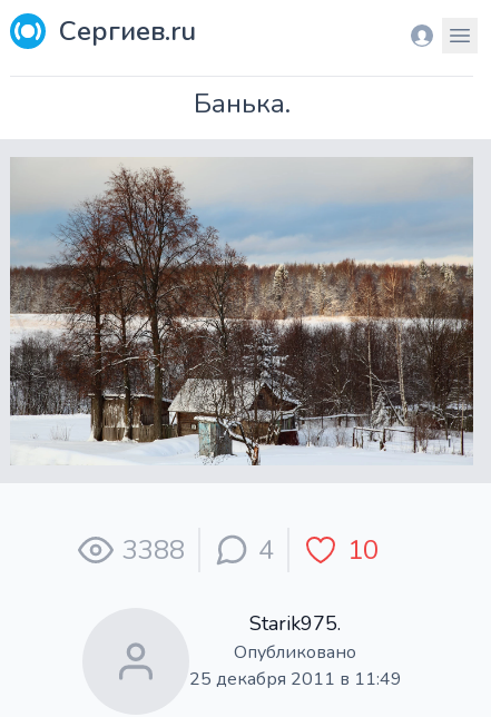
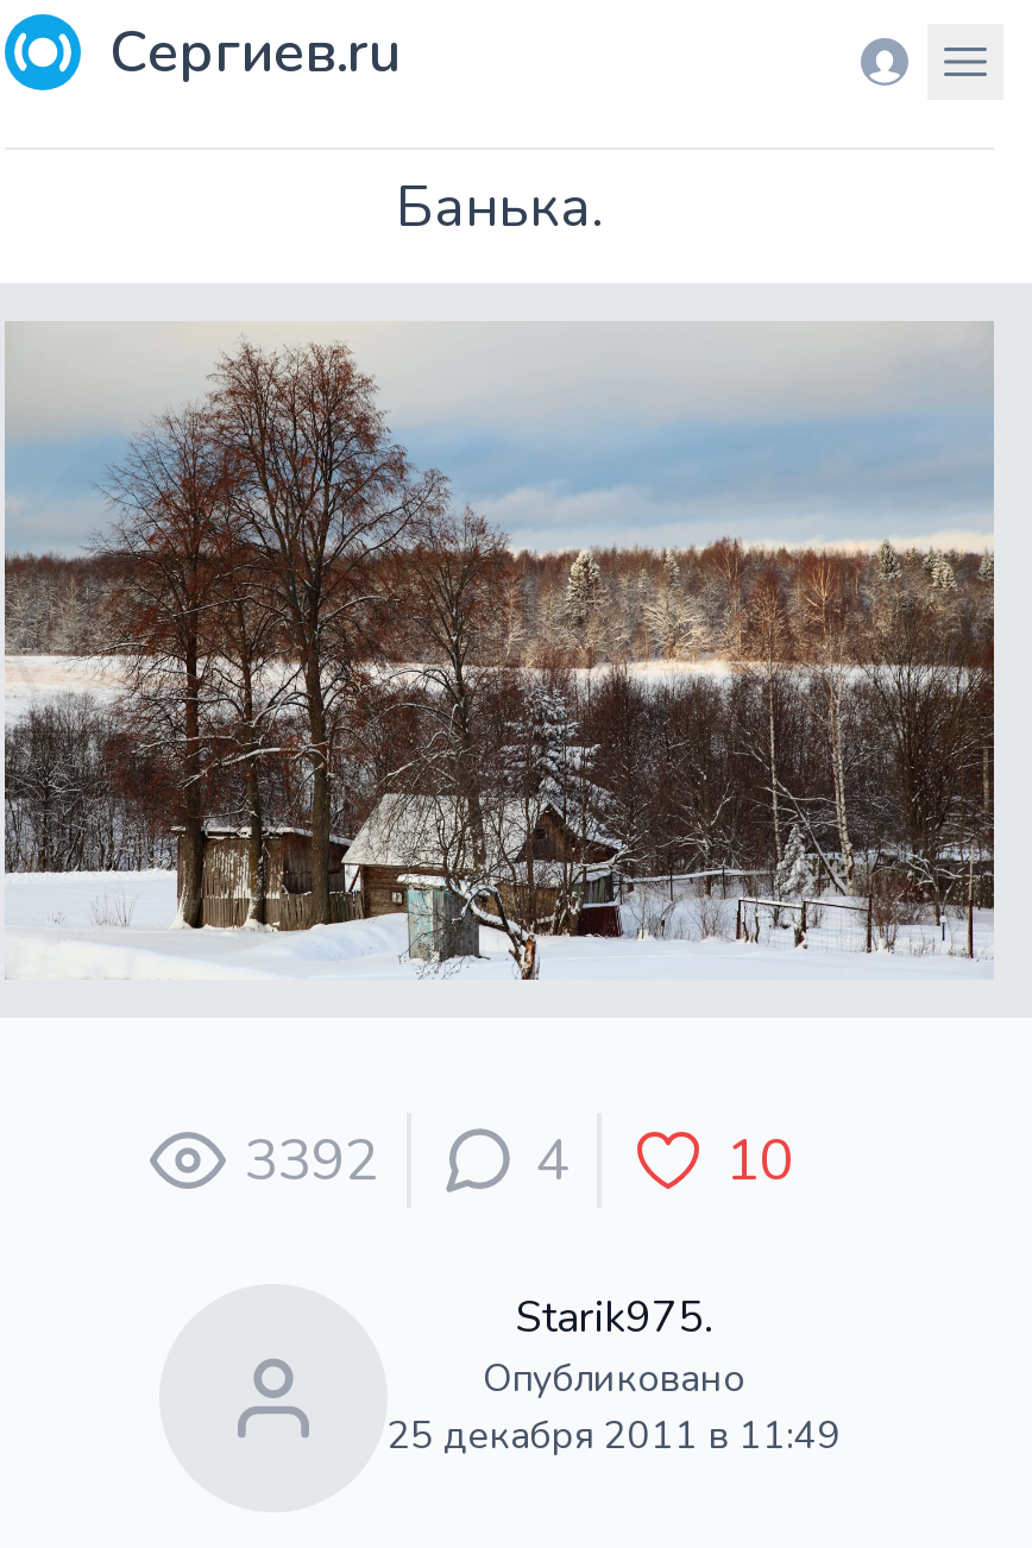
- 3388
+ 3392
